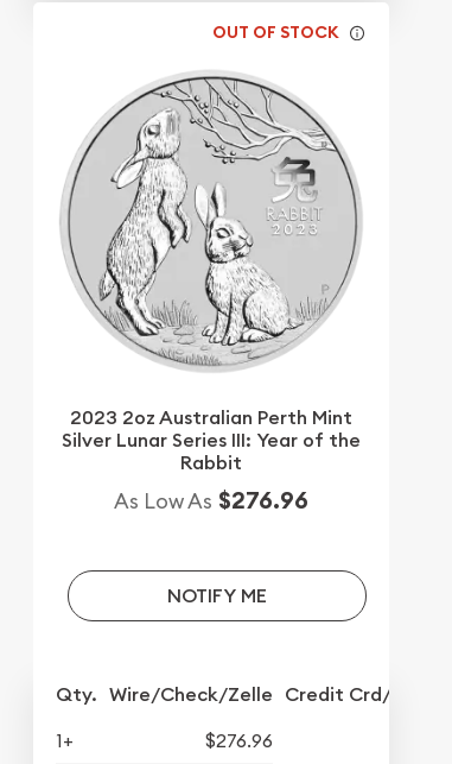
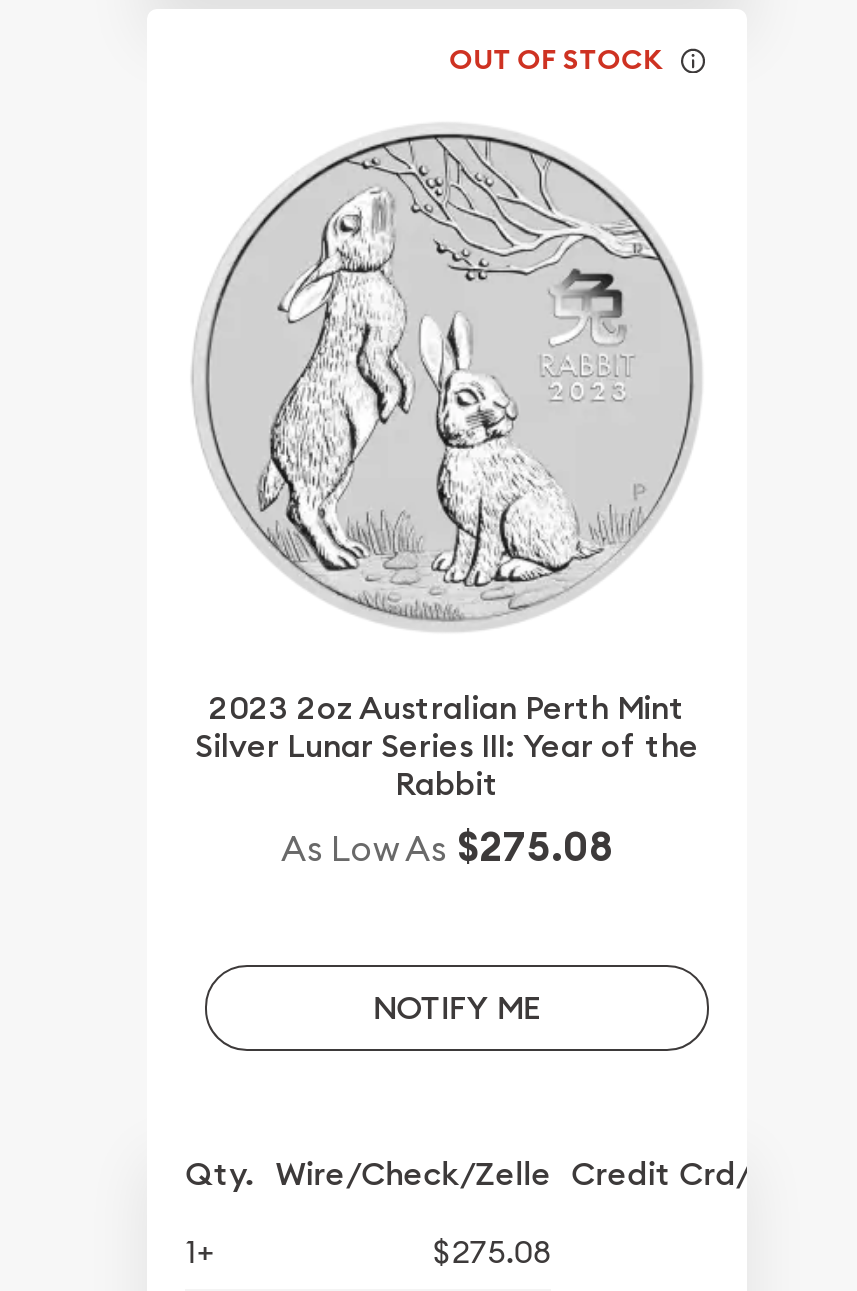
- As Low As $276.96
+ As Low As $275.08

- $276.96
+ $275.08
